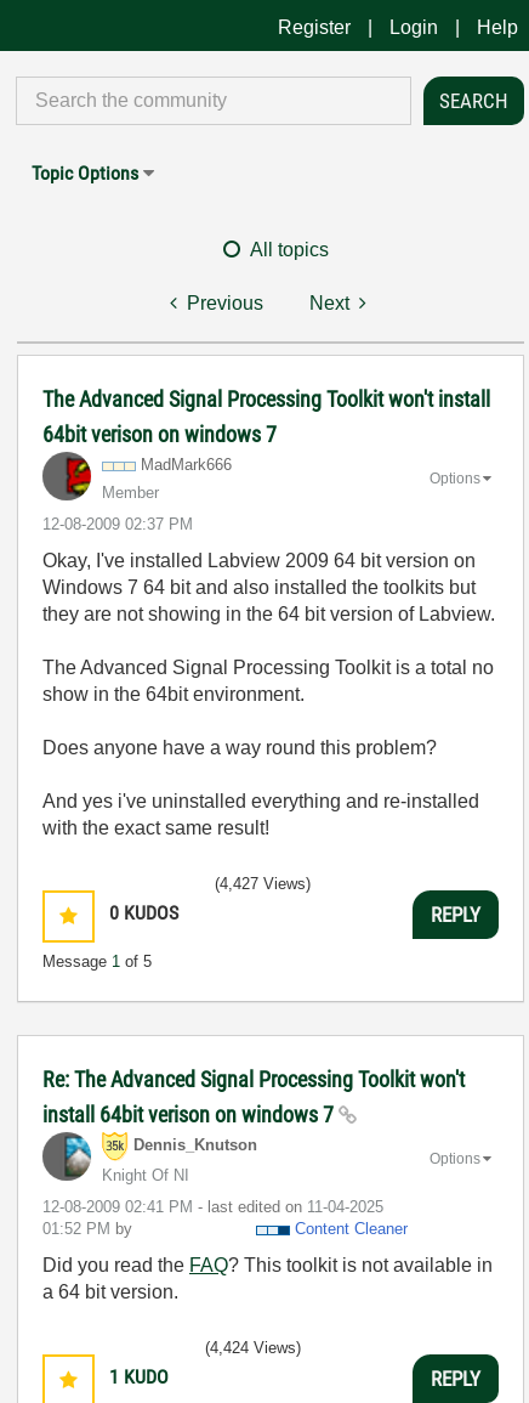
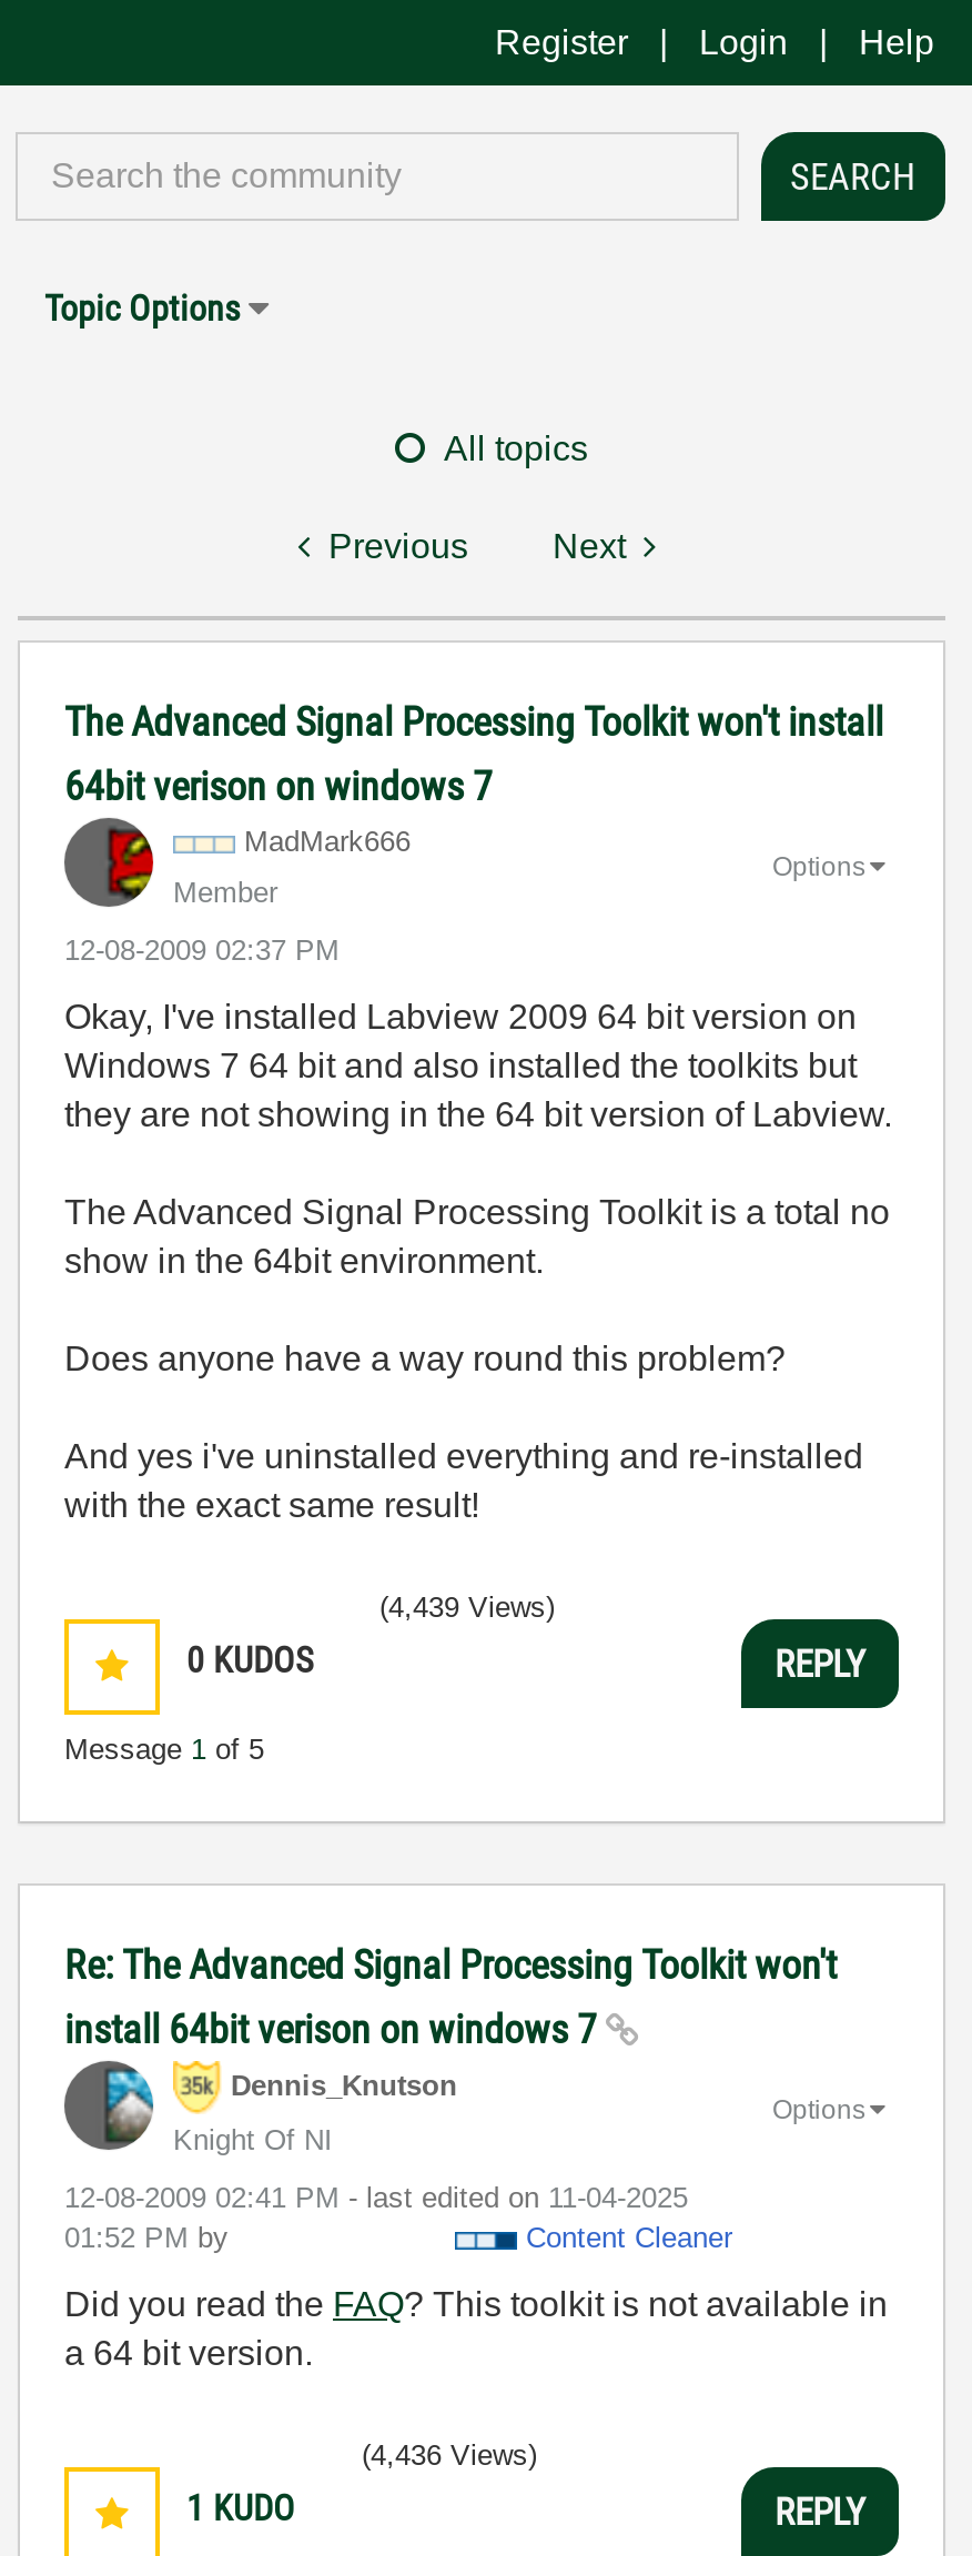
- (4,427 Views)
+ (4,439 Views)

- (4,424 Views)
+ (4,436 Views)
